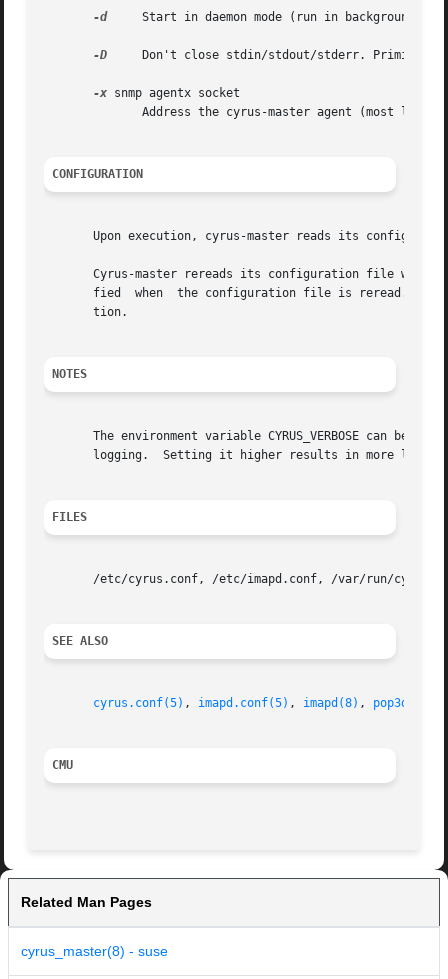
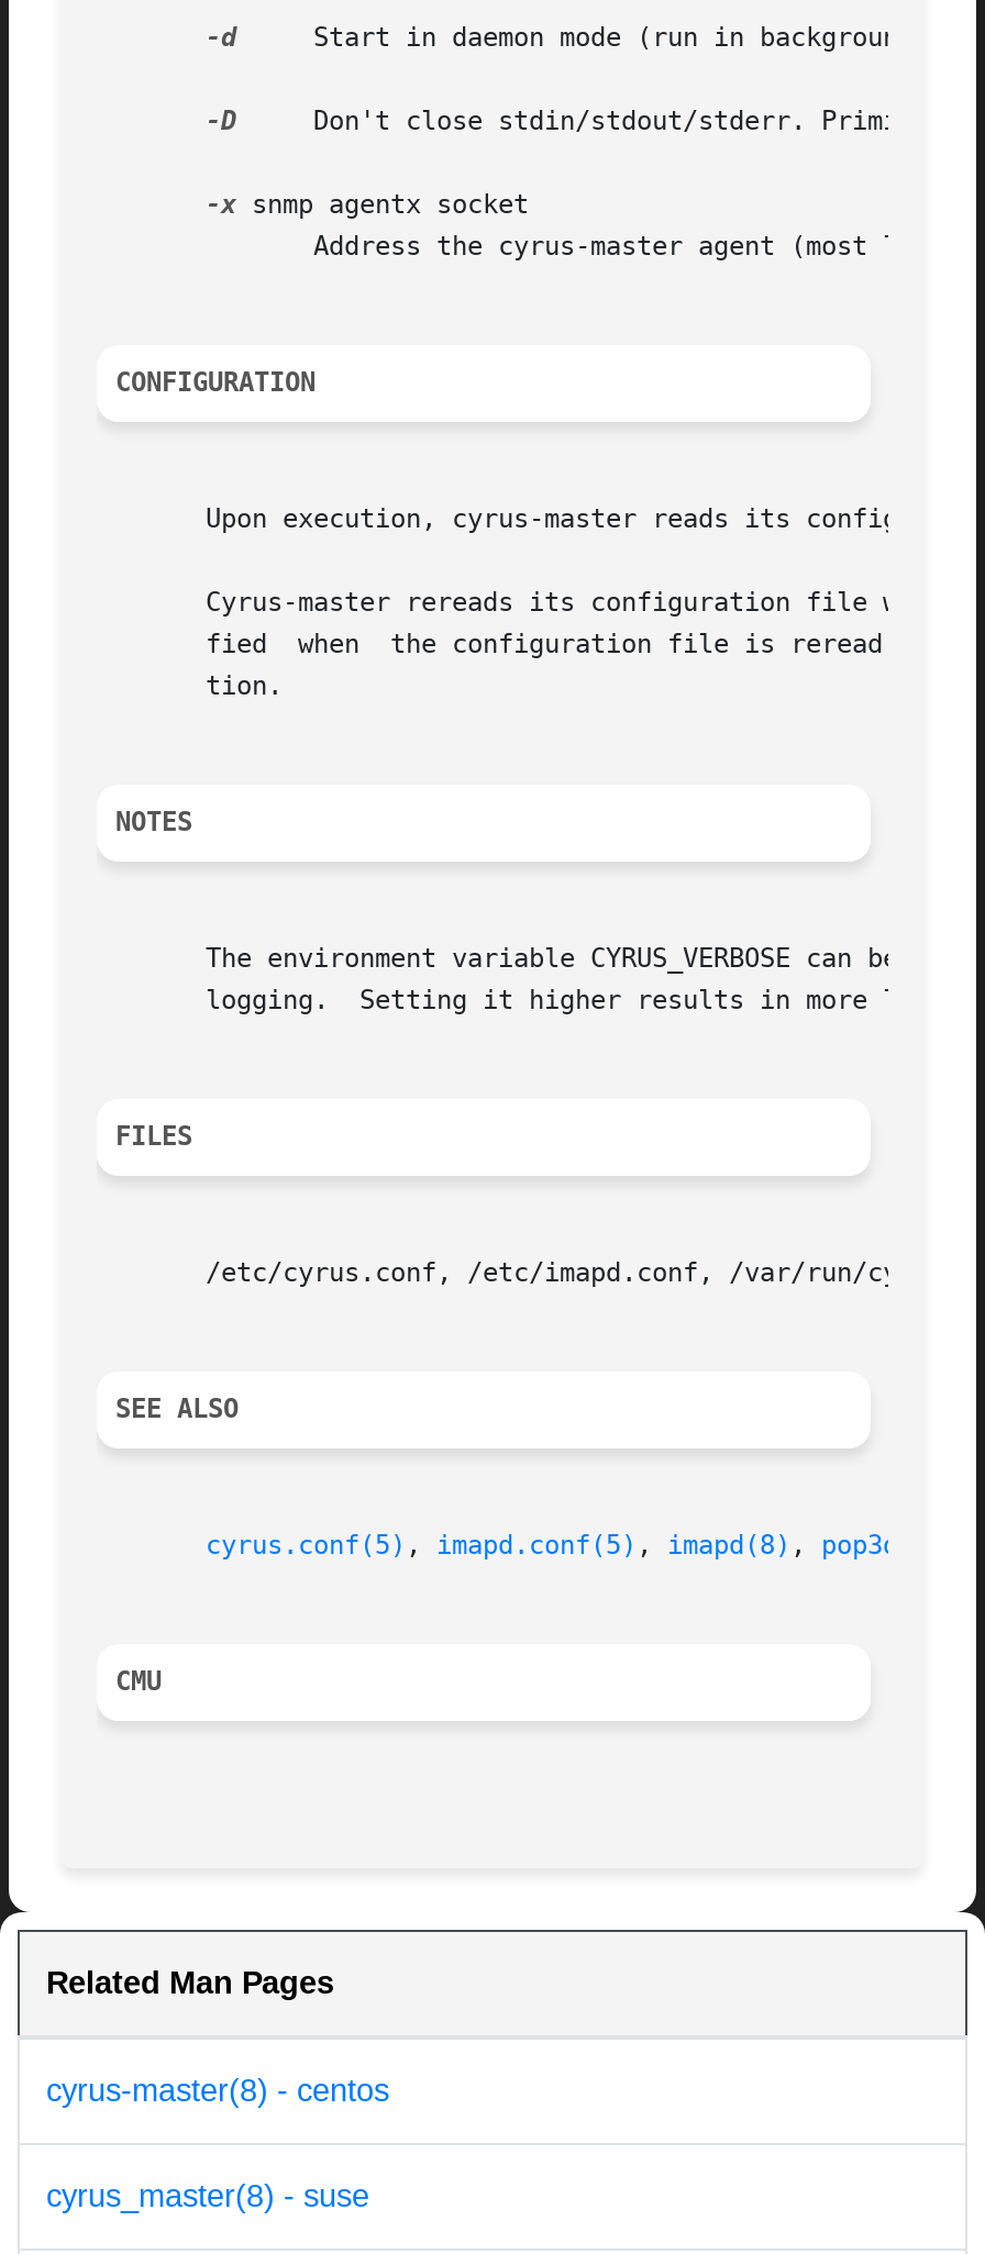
+ cyrus-master(8) - centos
